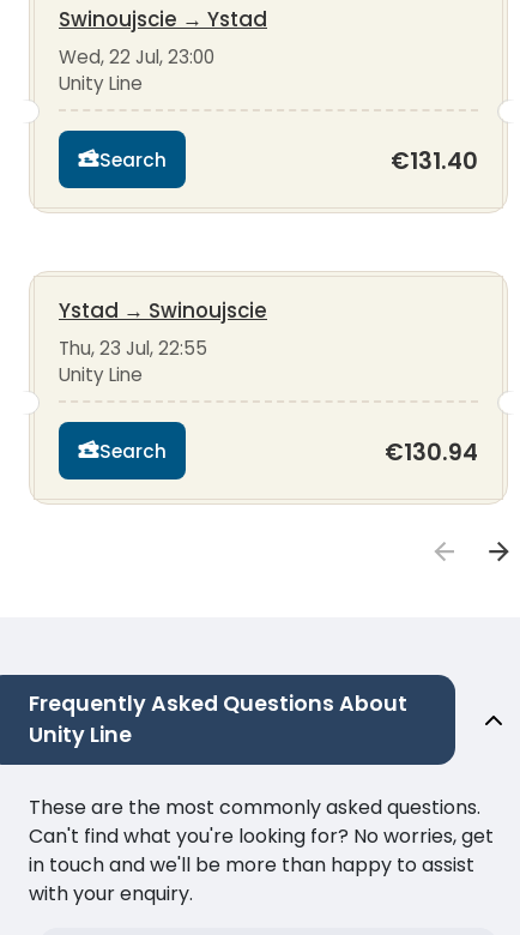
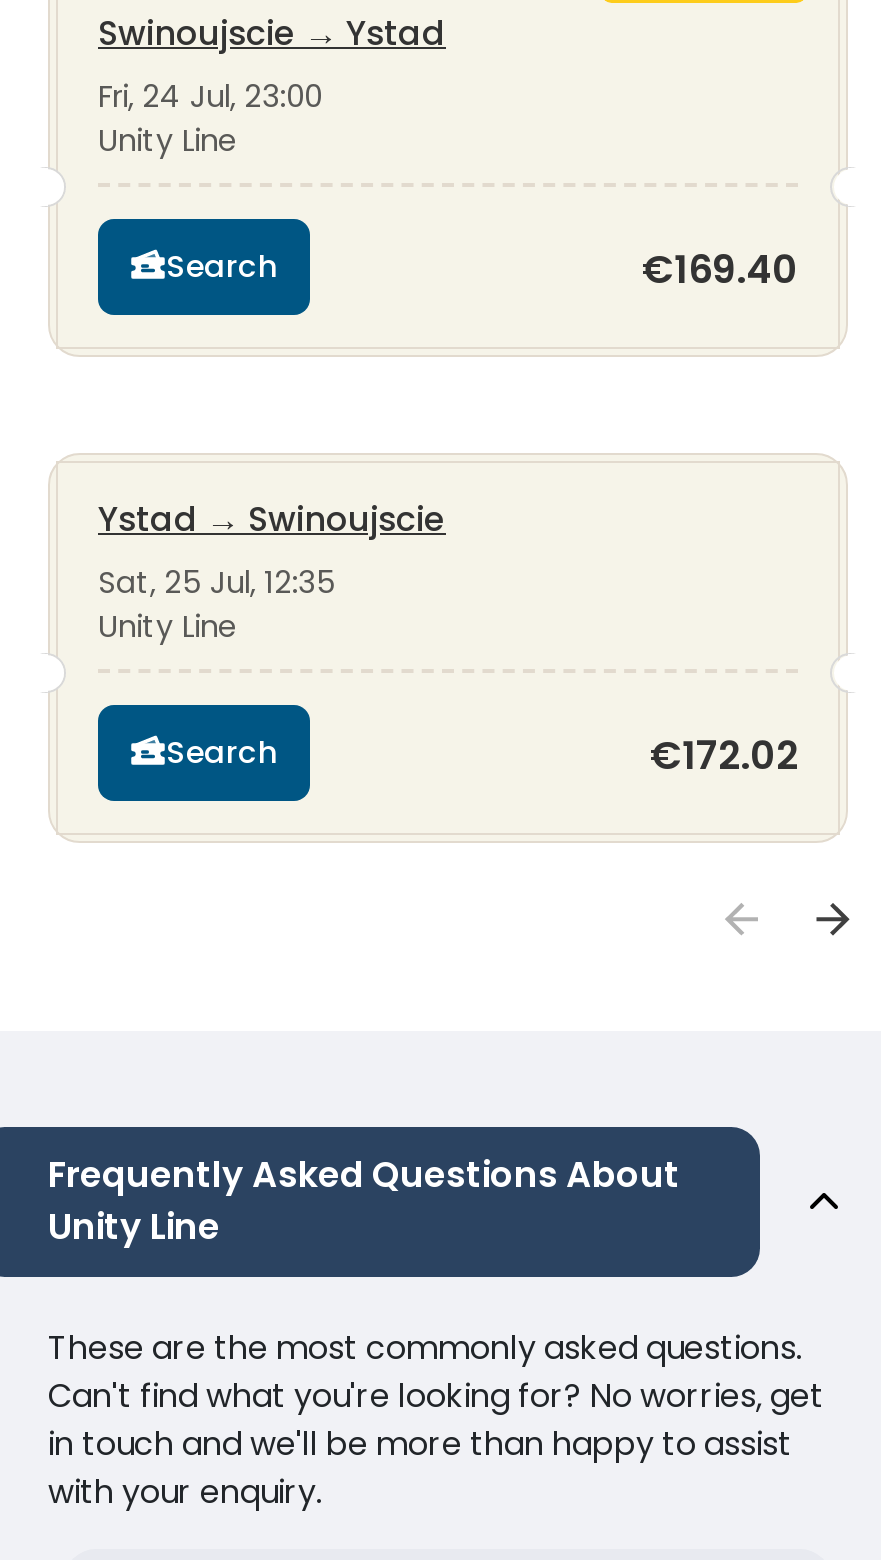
- Wed, 22 Jul, 23:00
+ Fri, 24 Jul, 23:00

- €131.40
+ €169.40

- Thu, 23 Jul, 22:55
+ Sat, 25 Jul, 12:35

- €130.94
+ €172.02
